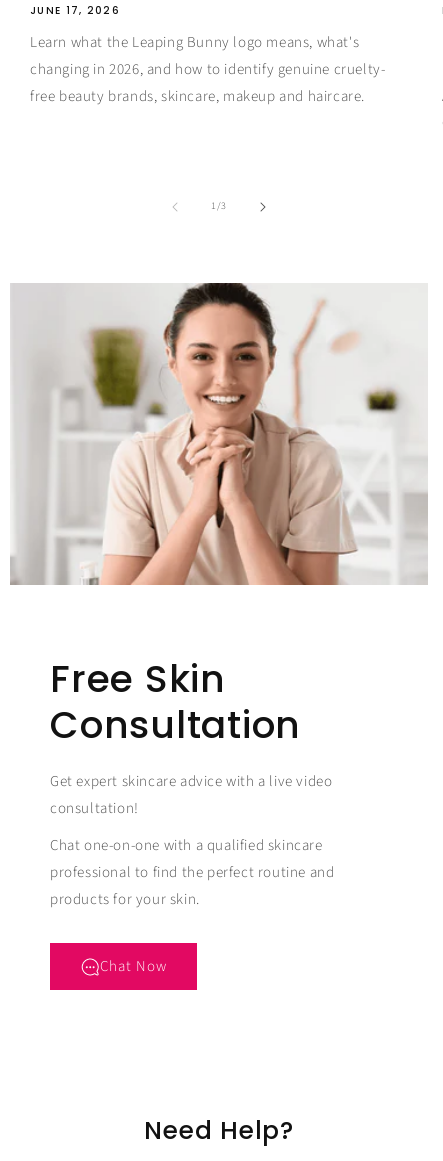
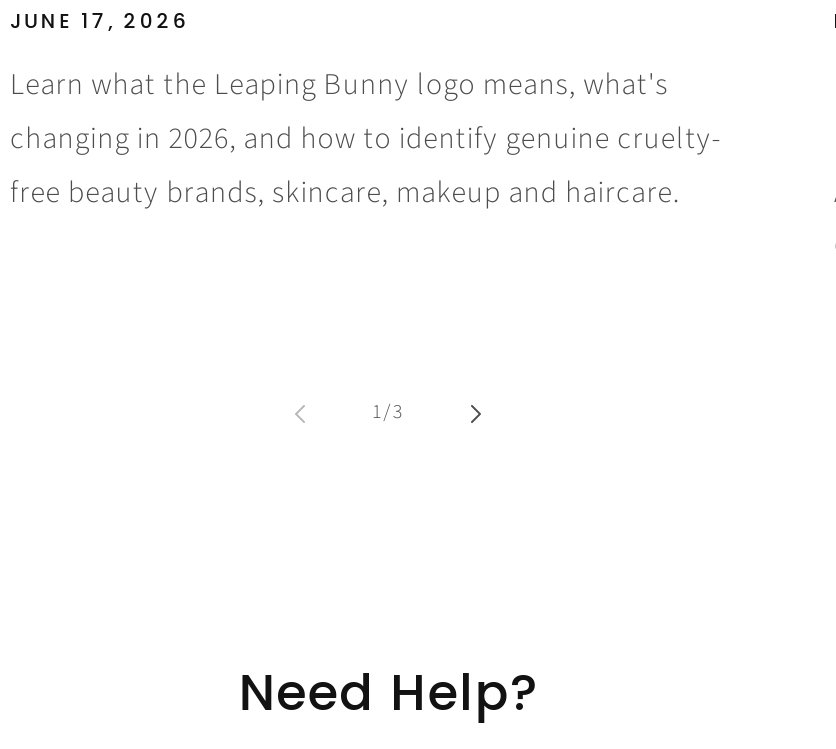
- [image]

- Free Skin
- Consultation
- Get expert skincare advice with a live video
- consultation!
- Chat one-on-one with a qualified skincare
- professional to find the perfect routine and
- products for your skin.
- Chat Now
